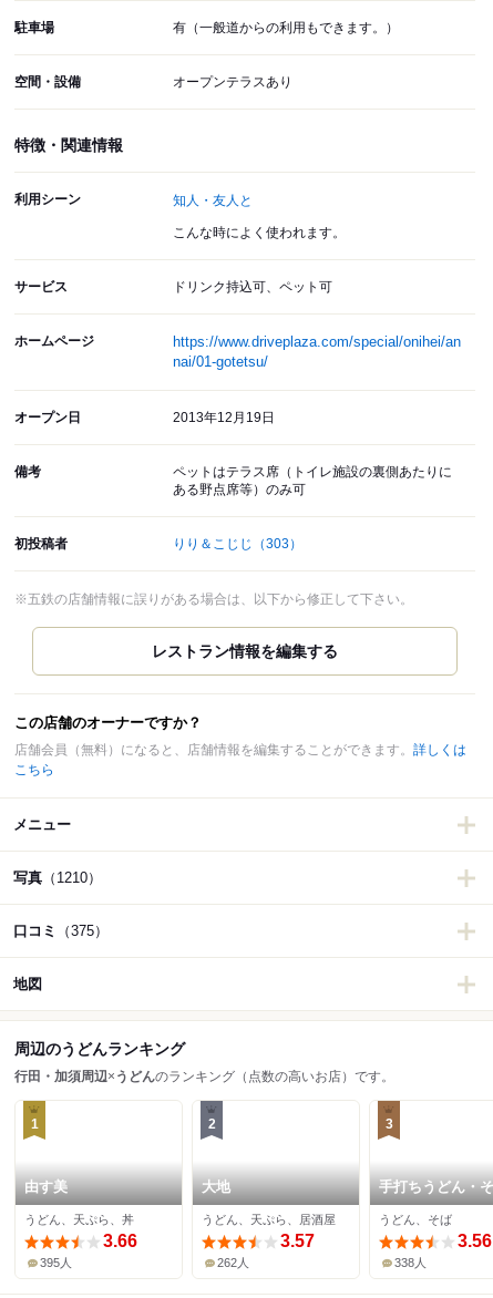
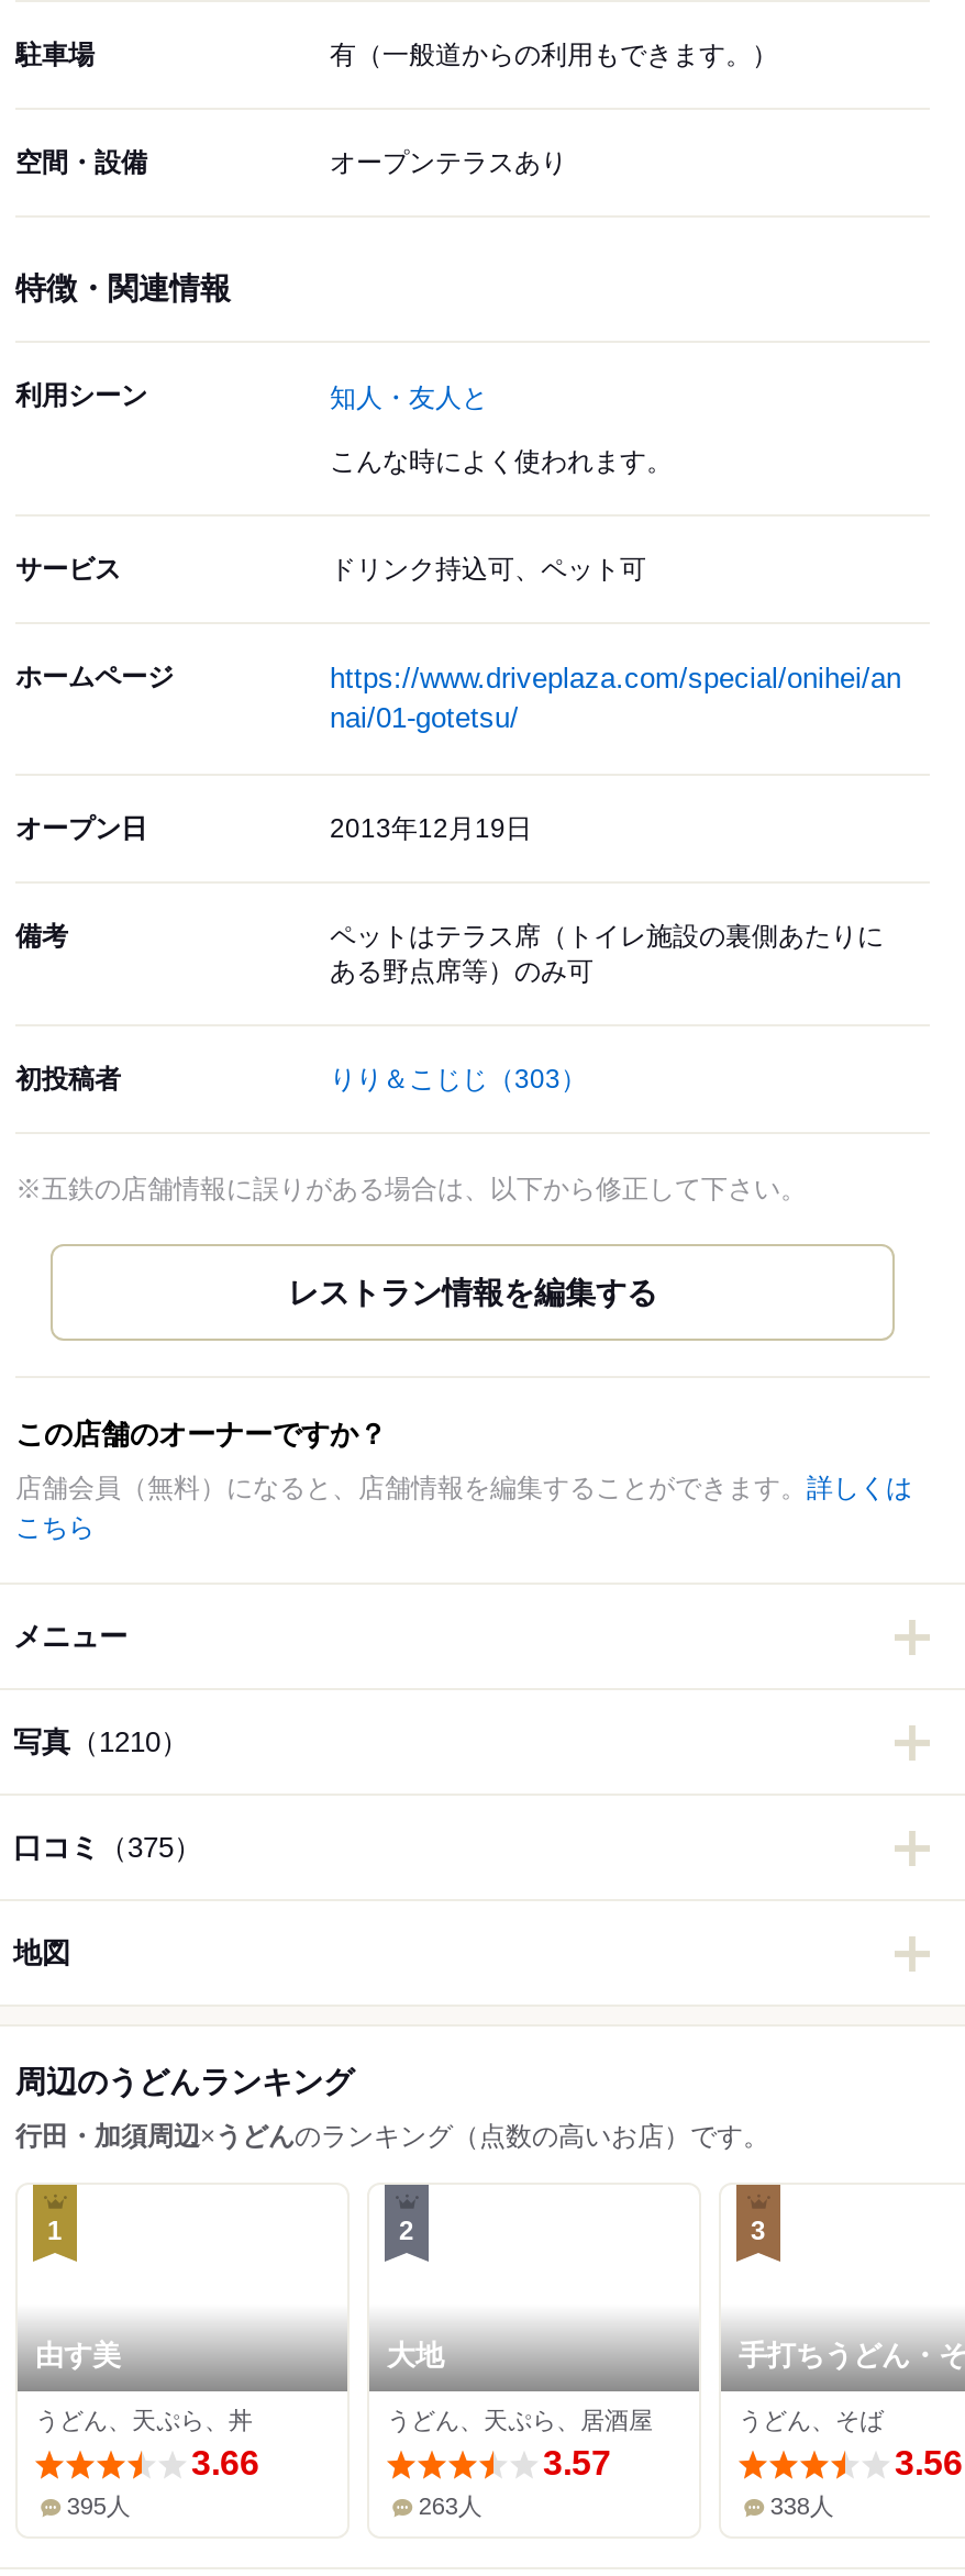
- 262人
+ 263人
